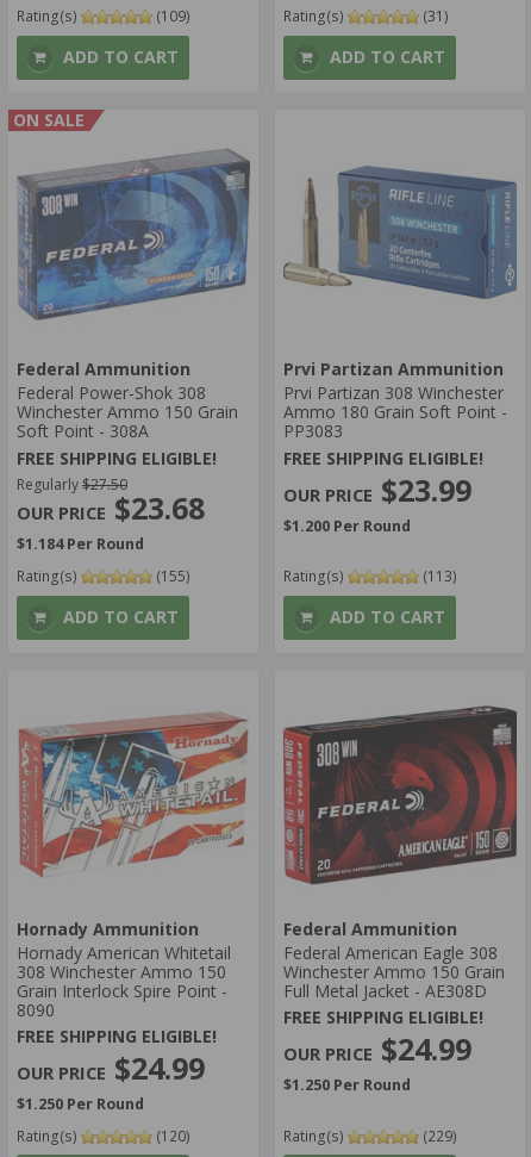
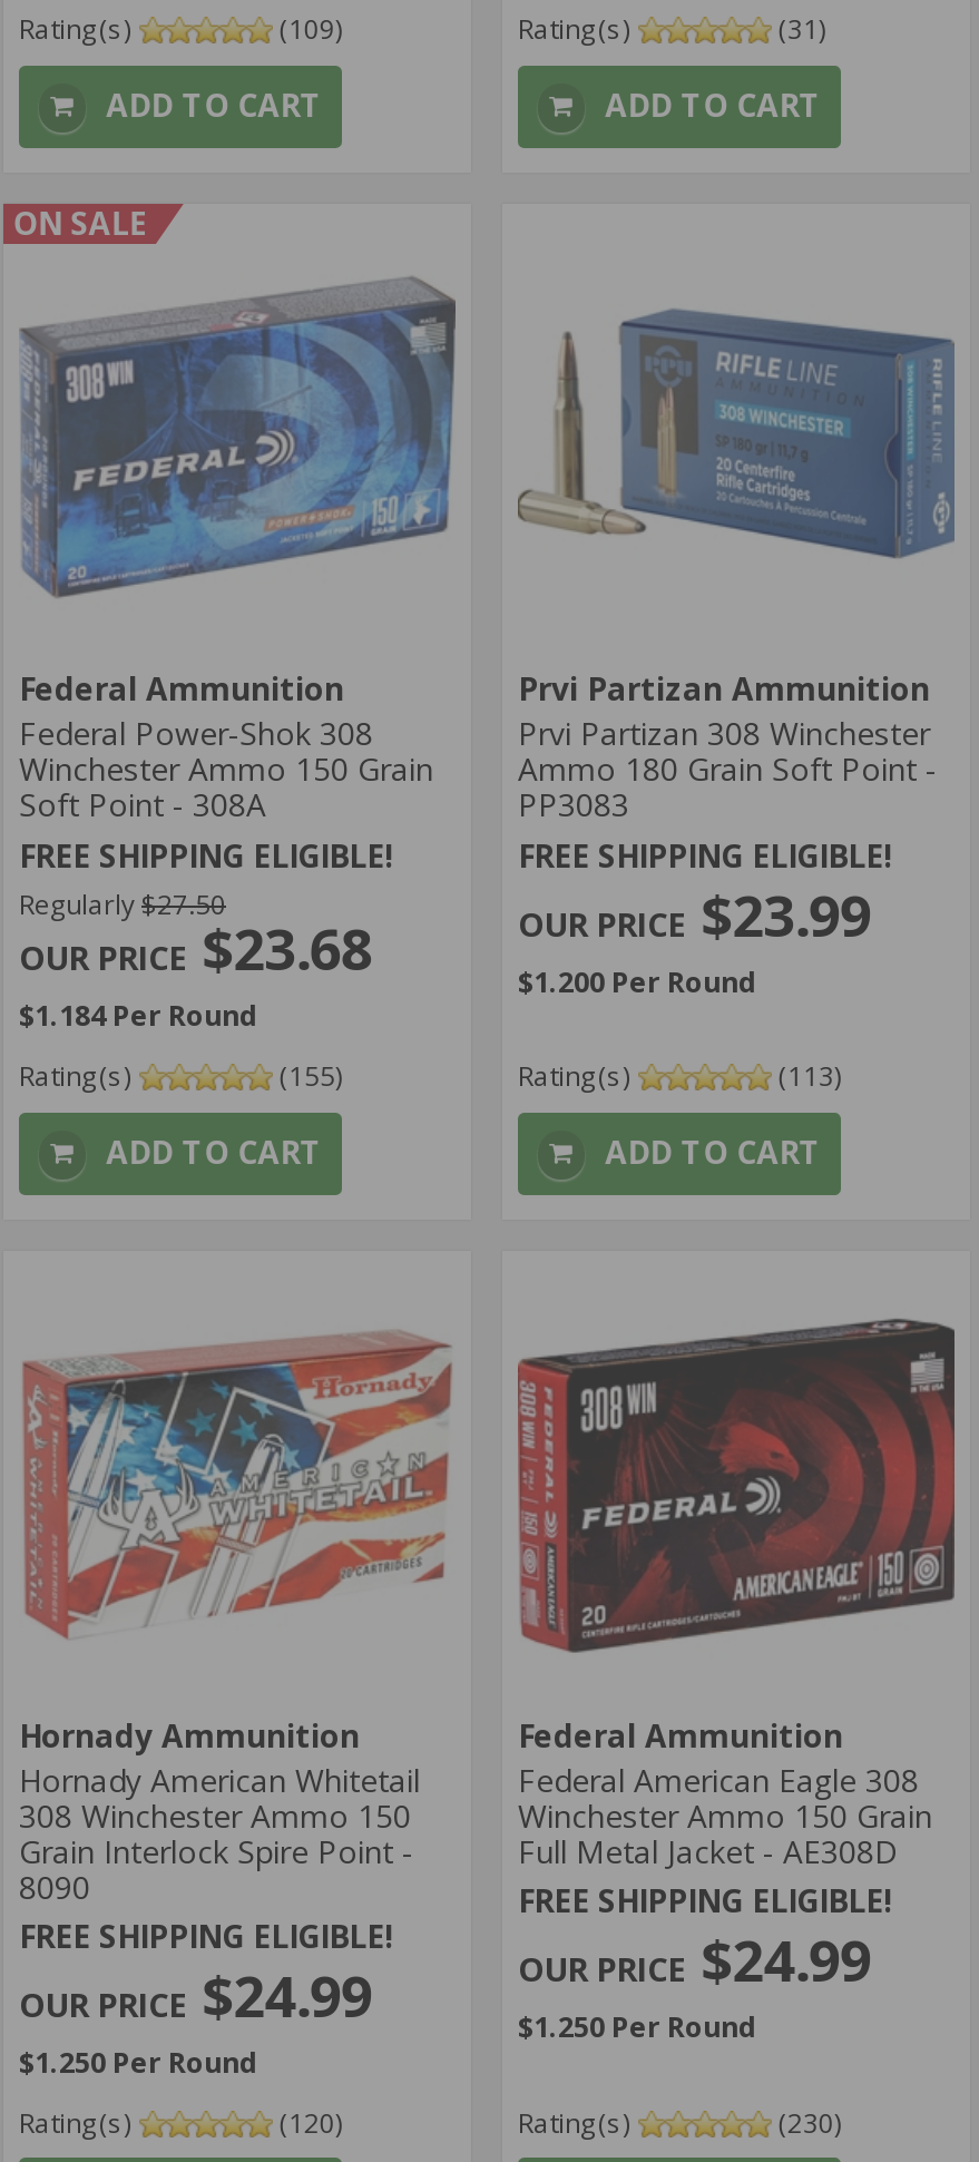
- (229)
+ (230)
